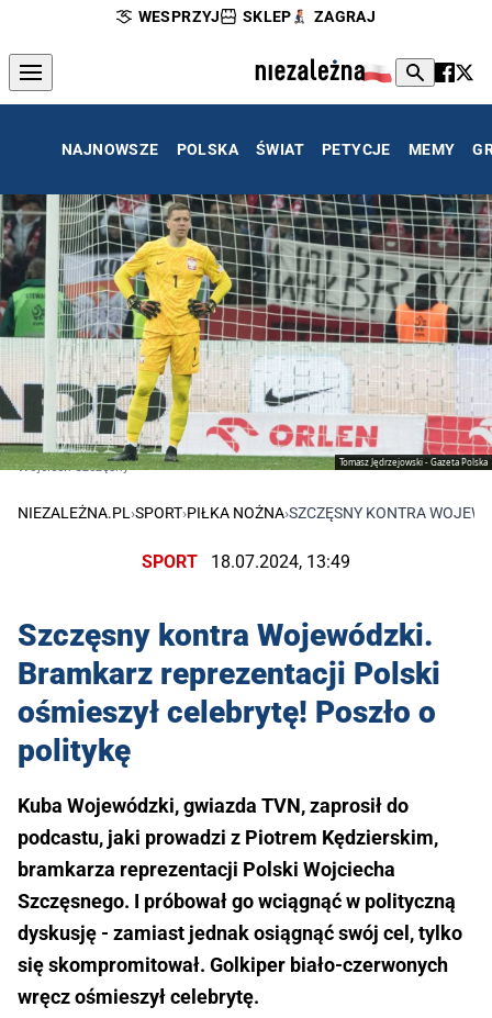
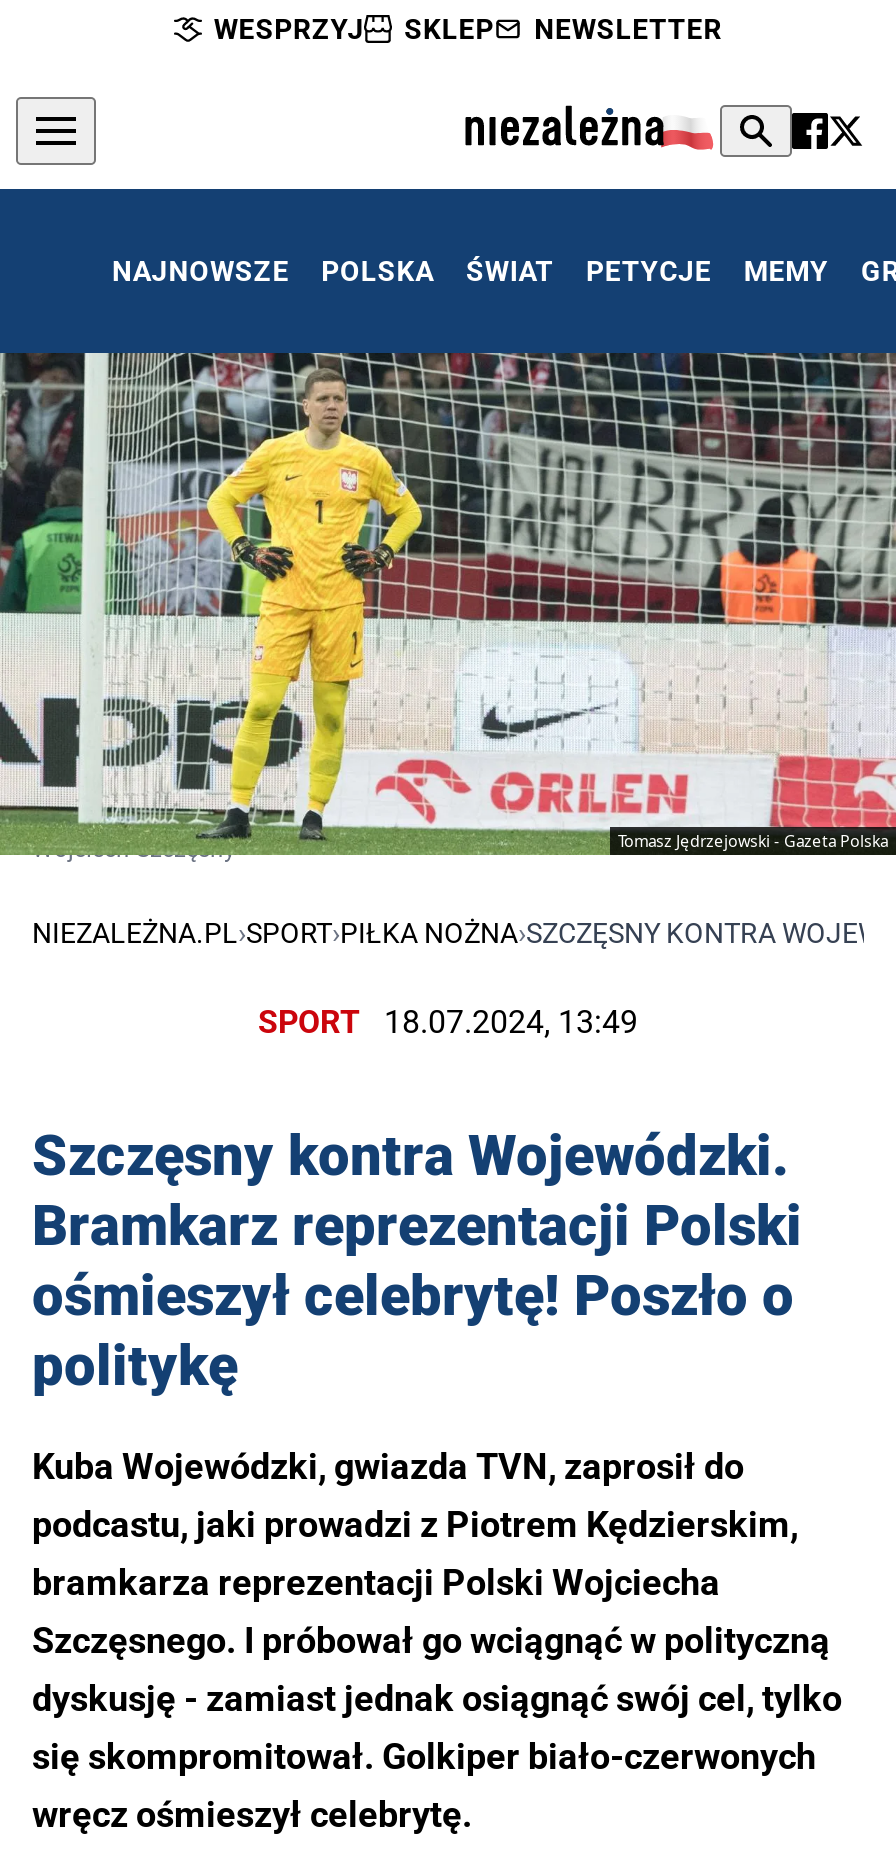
- ZAGRAJ
+ NEWSLETTER
